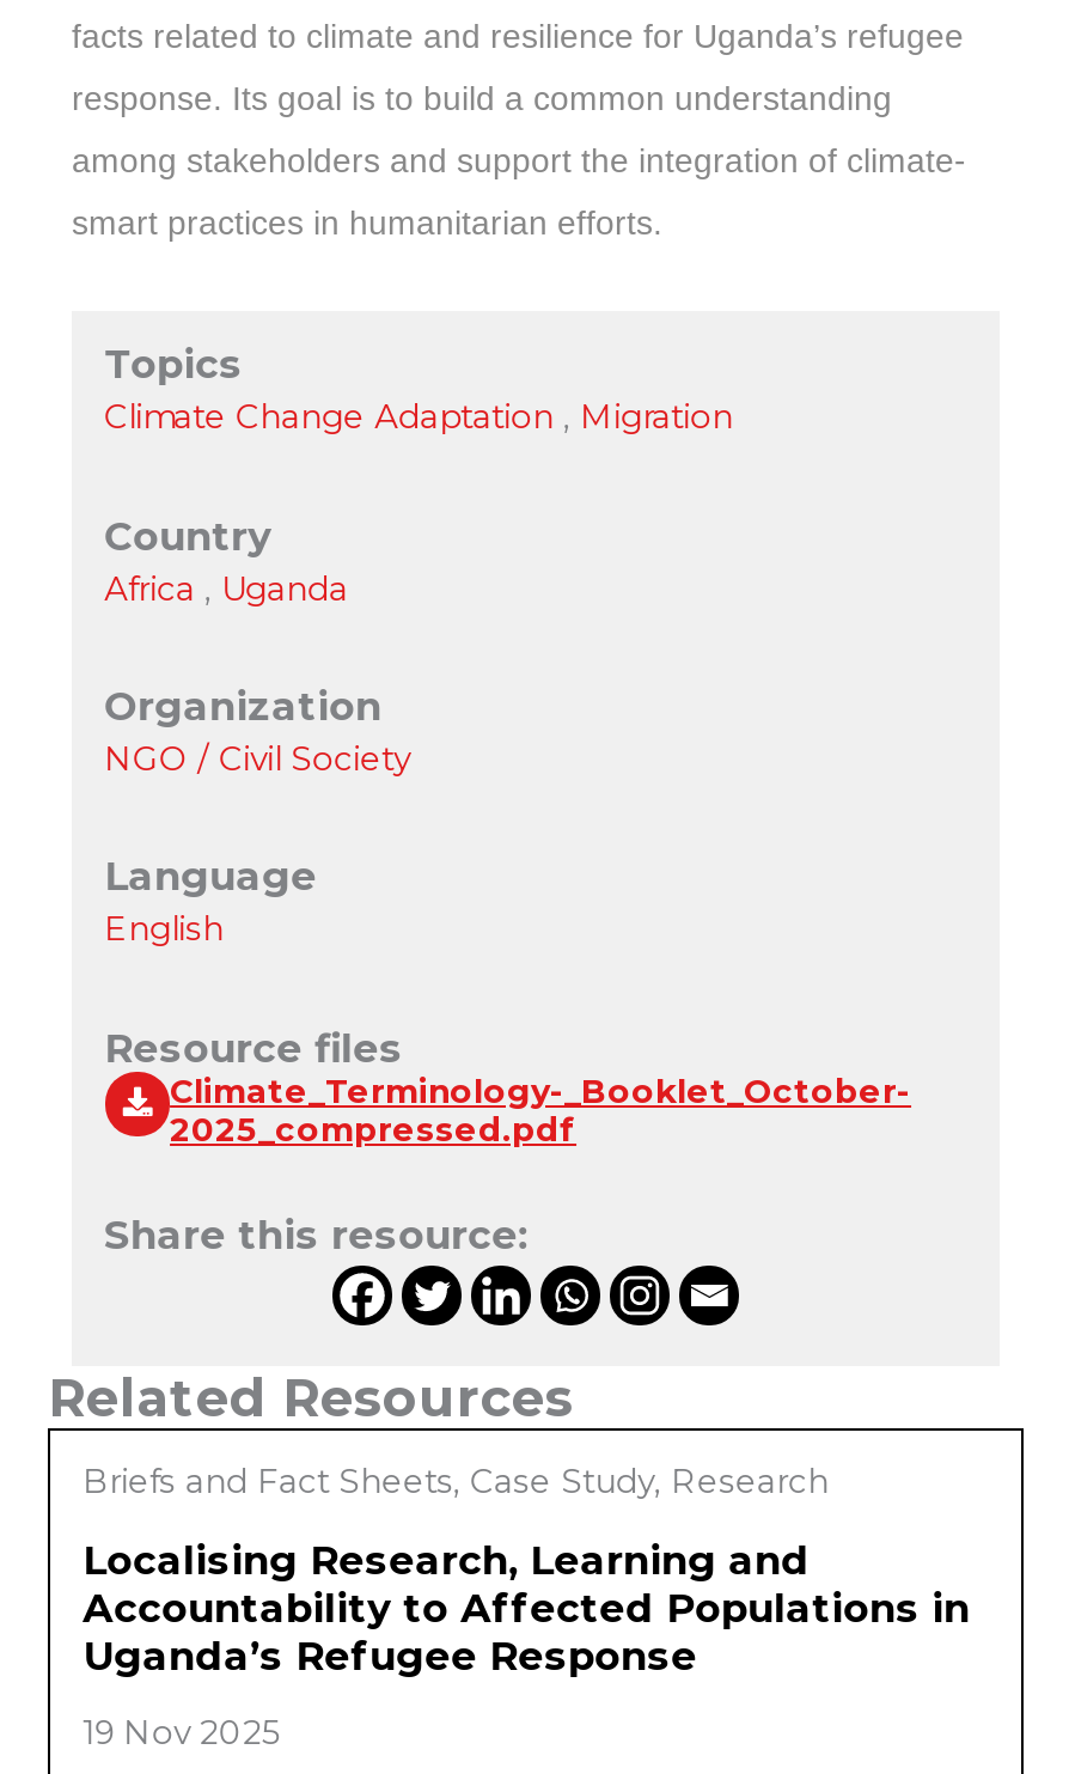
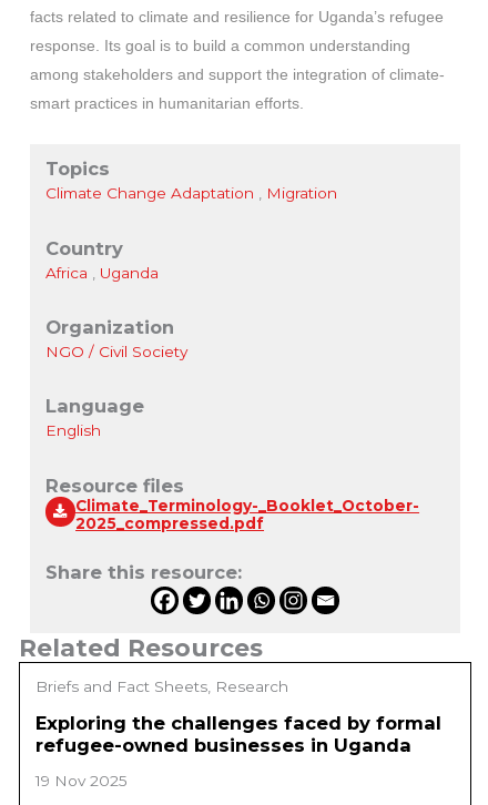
- Briefs and Fact Sheets, Case Study, Research
+ Briefs and Fact Sheets, Research

- Localising Research, Learning and
- Accountability to Affected Populations in
- Uganda’s Refugee Response
+ Exploring the challenges faced by formal
+ refugee-owned businesses in Uganda
